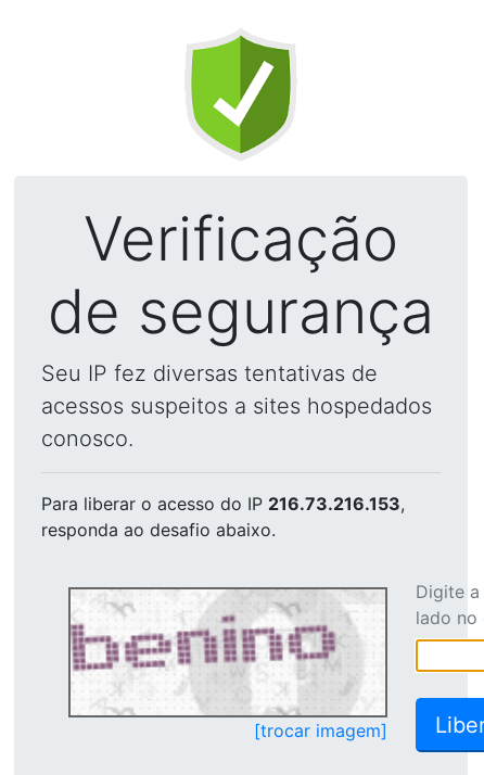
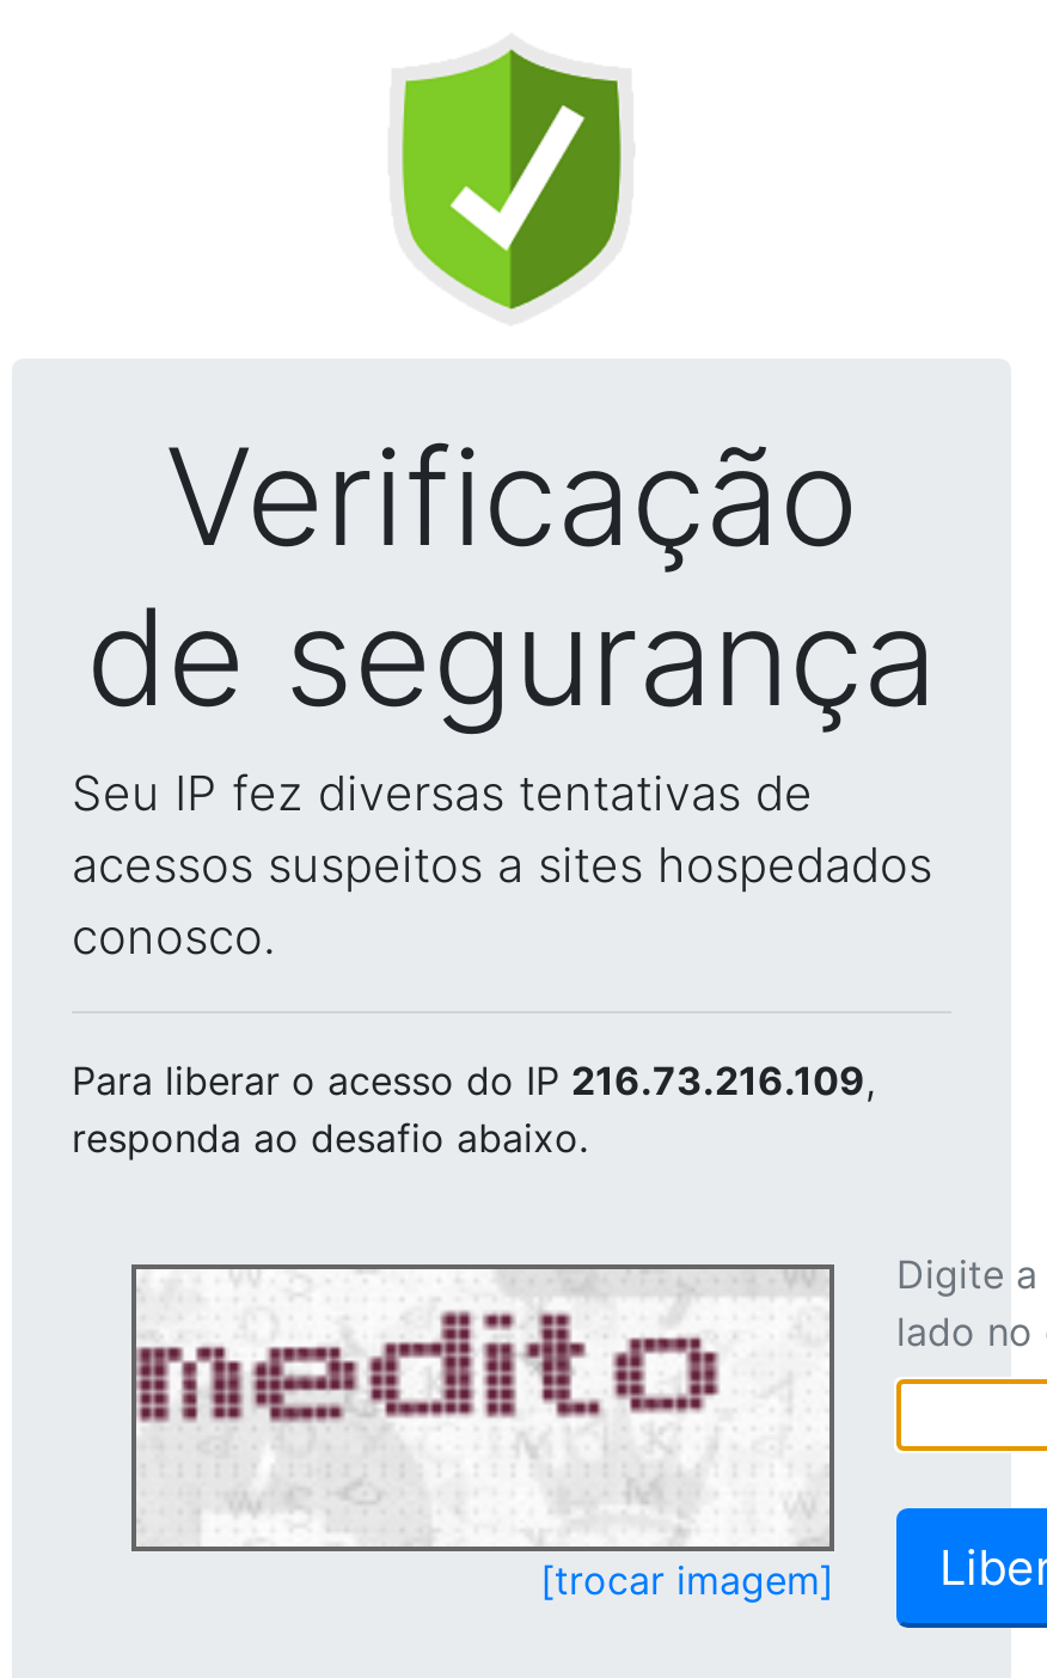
- Para liberar o acesso do IP 216.73.216.153,
+ Para liberar o acesso do IP 216.73.216.109,

- [image]
+ [image]
